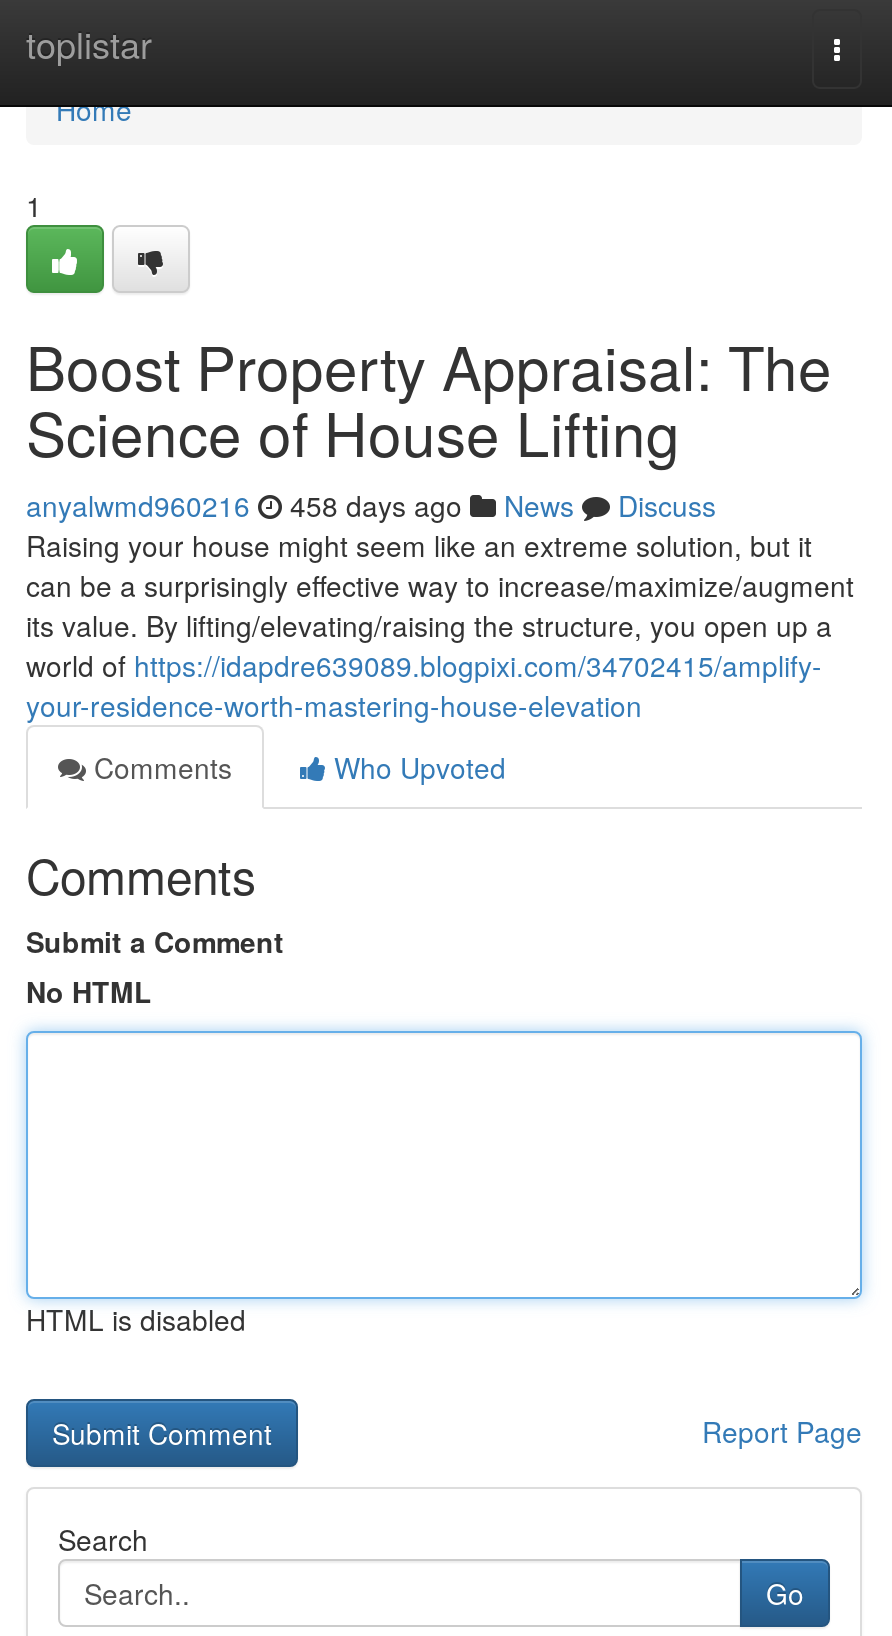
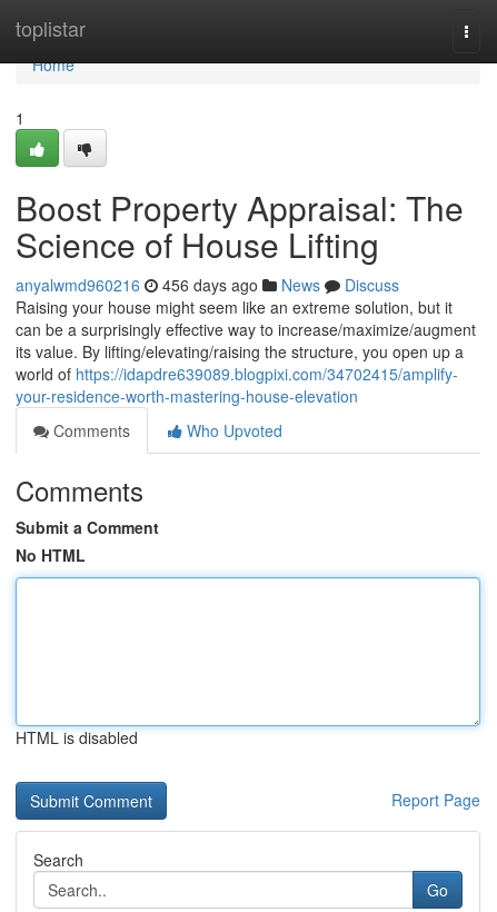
- anyalwmd960216 458 days ago News Discuss
+ anyalwmd960216 456 days ago News Discuss
